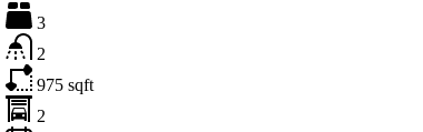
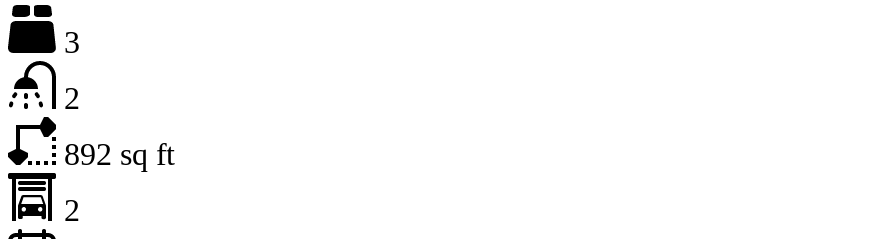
- 975 sqft
+ 892 sq ft
